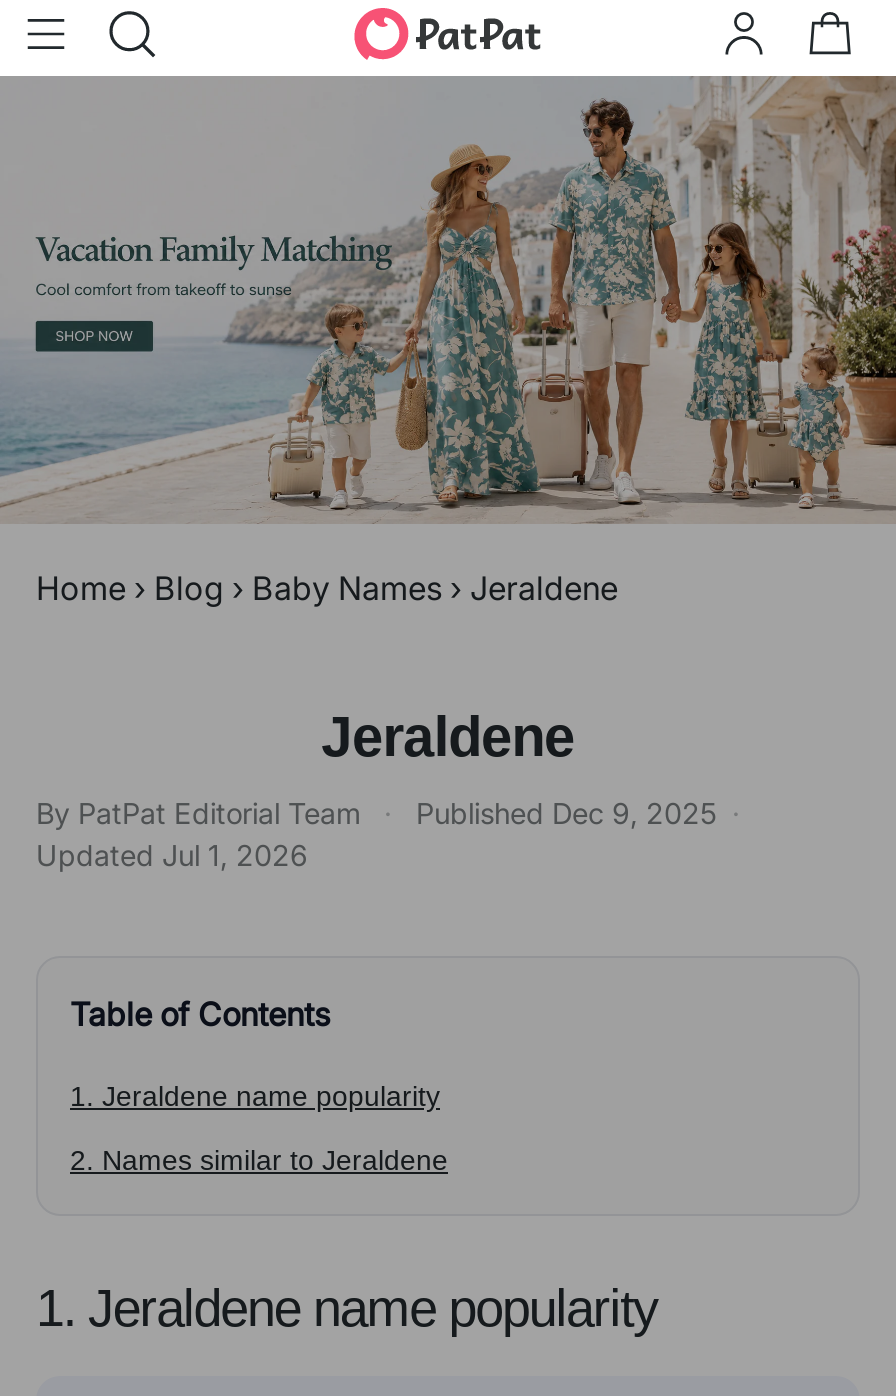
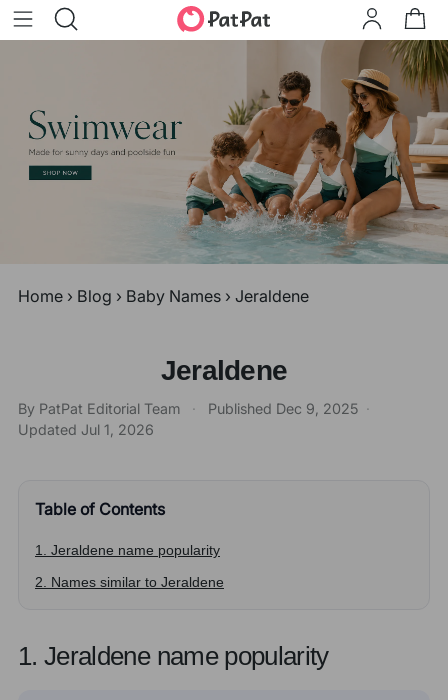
- [image]
+ [image]
